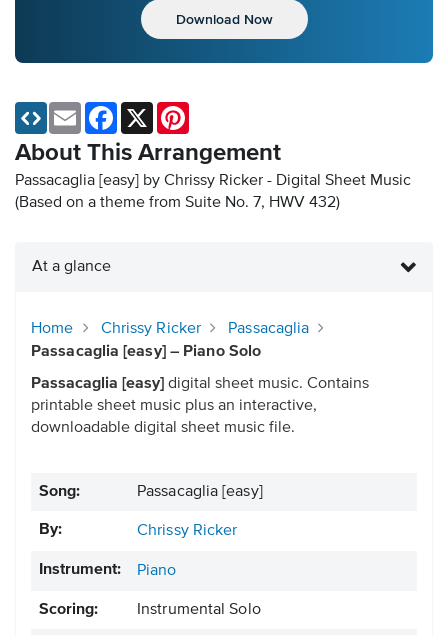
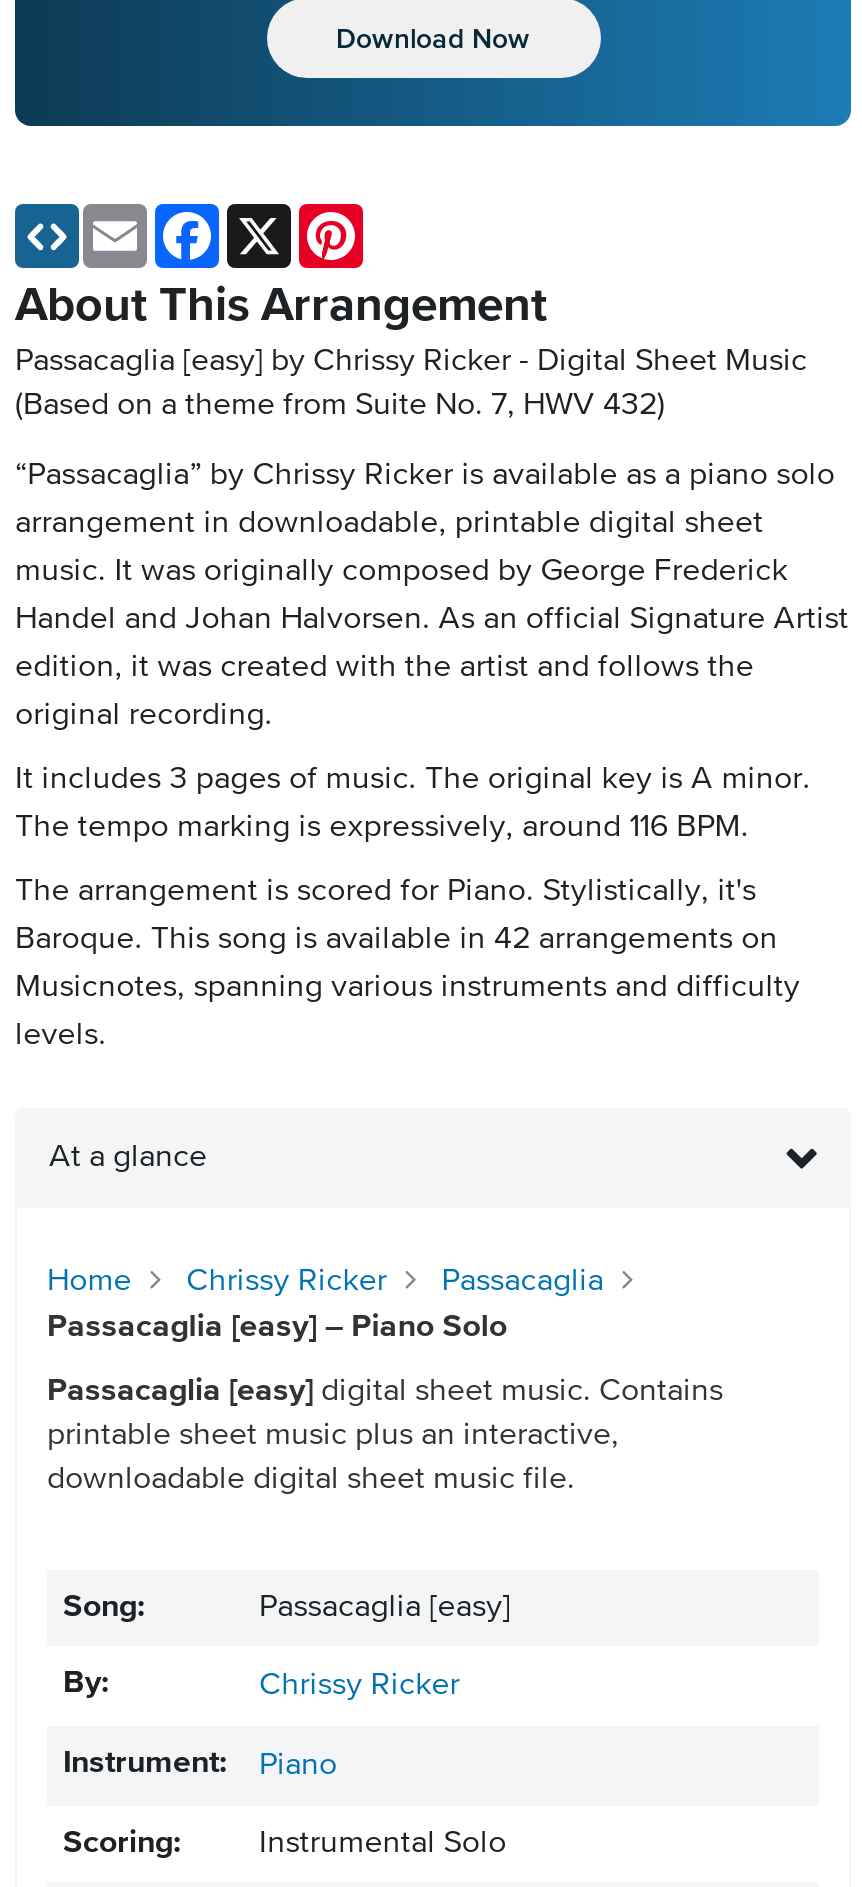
+ “Passacaglia” by Chrissy Ricker is available as a piano solo
+ arrangement in downloadable, printable digital sheet
+ music. It was originally composed by George Frederick
+ Handel and Johan Halvorsen. As an official Signature Artist
+ edition, it was created with the artist and follows the
+ original recording.
+ It includes 3 pages of music. The original key is A minor.
+ The tempo marking is expressively, around 116 BPM.
+ The arrangement is scored for Piano. Stylistically, it's
+ Baroque. This song is available in 42 arrangements on
+ Musicnotes, spanning various instruments and difficulty
+ levels.
